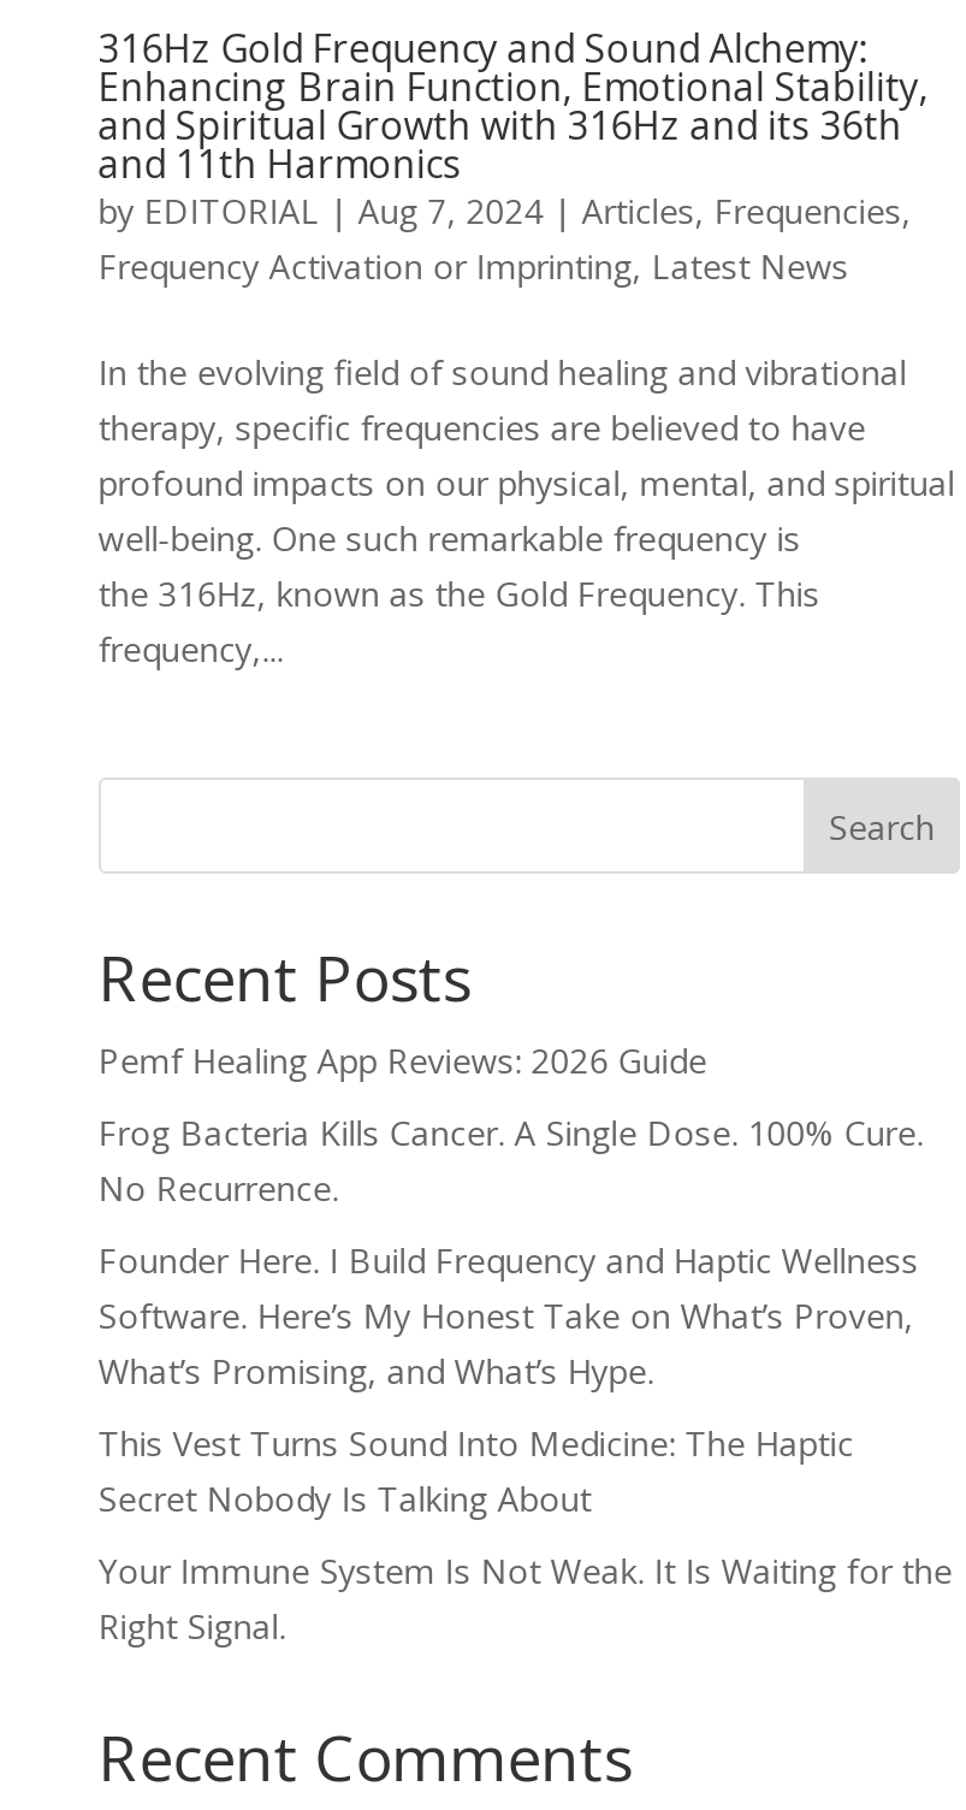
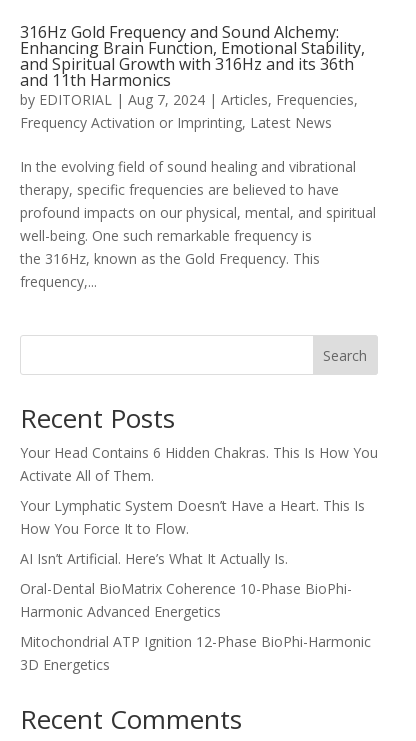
- Pemf Healing App Reviews: 2026 Guide
+ Your Head Contains 6 Hidden Chakras. This Is How You
+ Activate All of Them.

- Frog Bacteria Kills Cancer. A Single Dose. 100% Cure.
- No Recurrence.
+ Your Lymphatic System Doesn’t Have a Heart. This Is
+ How You Force It to Flow.

- Founder Here. I Build Frequency and Haptic Wellness
- Software. Here’s My Honest Take on What’s Proven,
- What’s Promising, and What’s Hype.
+ AI Isn’t Artificial. Here’s What It Actually Is.

- This Vest Turns Sound Into Medicine: The Haptic
- Secret Nobody Is Talking About
+ Oral-Dental BioMatrix Coherence 10-Phase BioPhi-
+ Harmonic Advanced Energetics

- Your Immune System Is Not Weak. It Is Waiting for the
- Right Signal.
+ Mitochondrial ATP Ignition 12-Phase BioPhi-Harmonic
+ 3D Energetics
